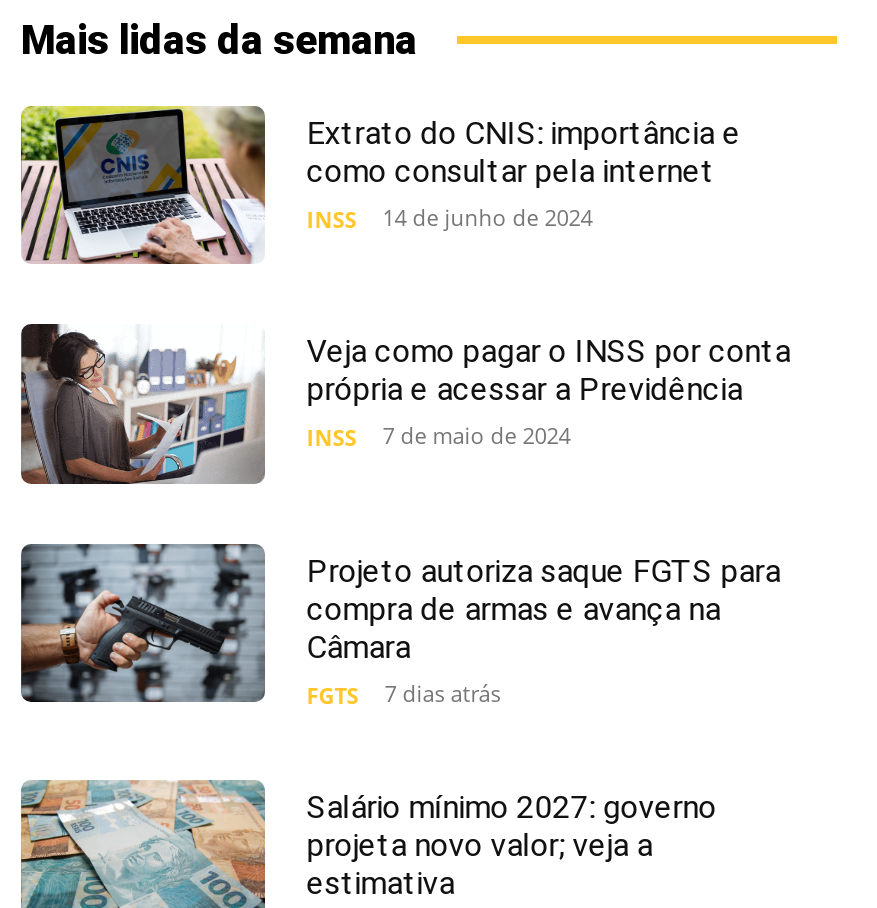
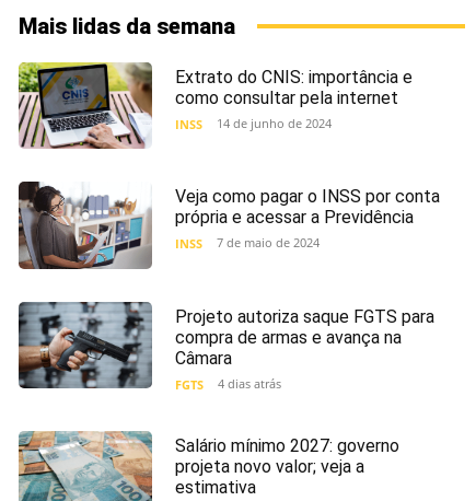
- FGTS 7 dias atrás
+ FGTS 4 dias atrás
